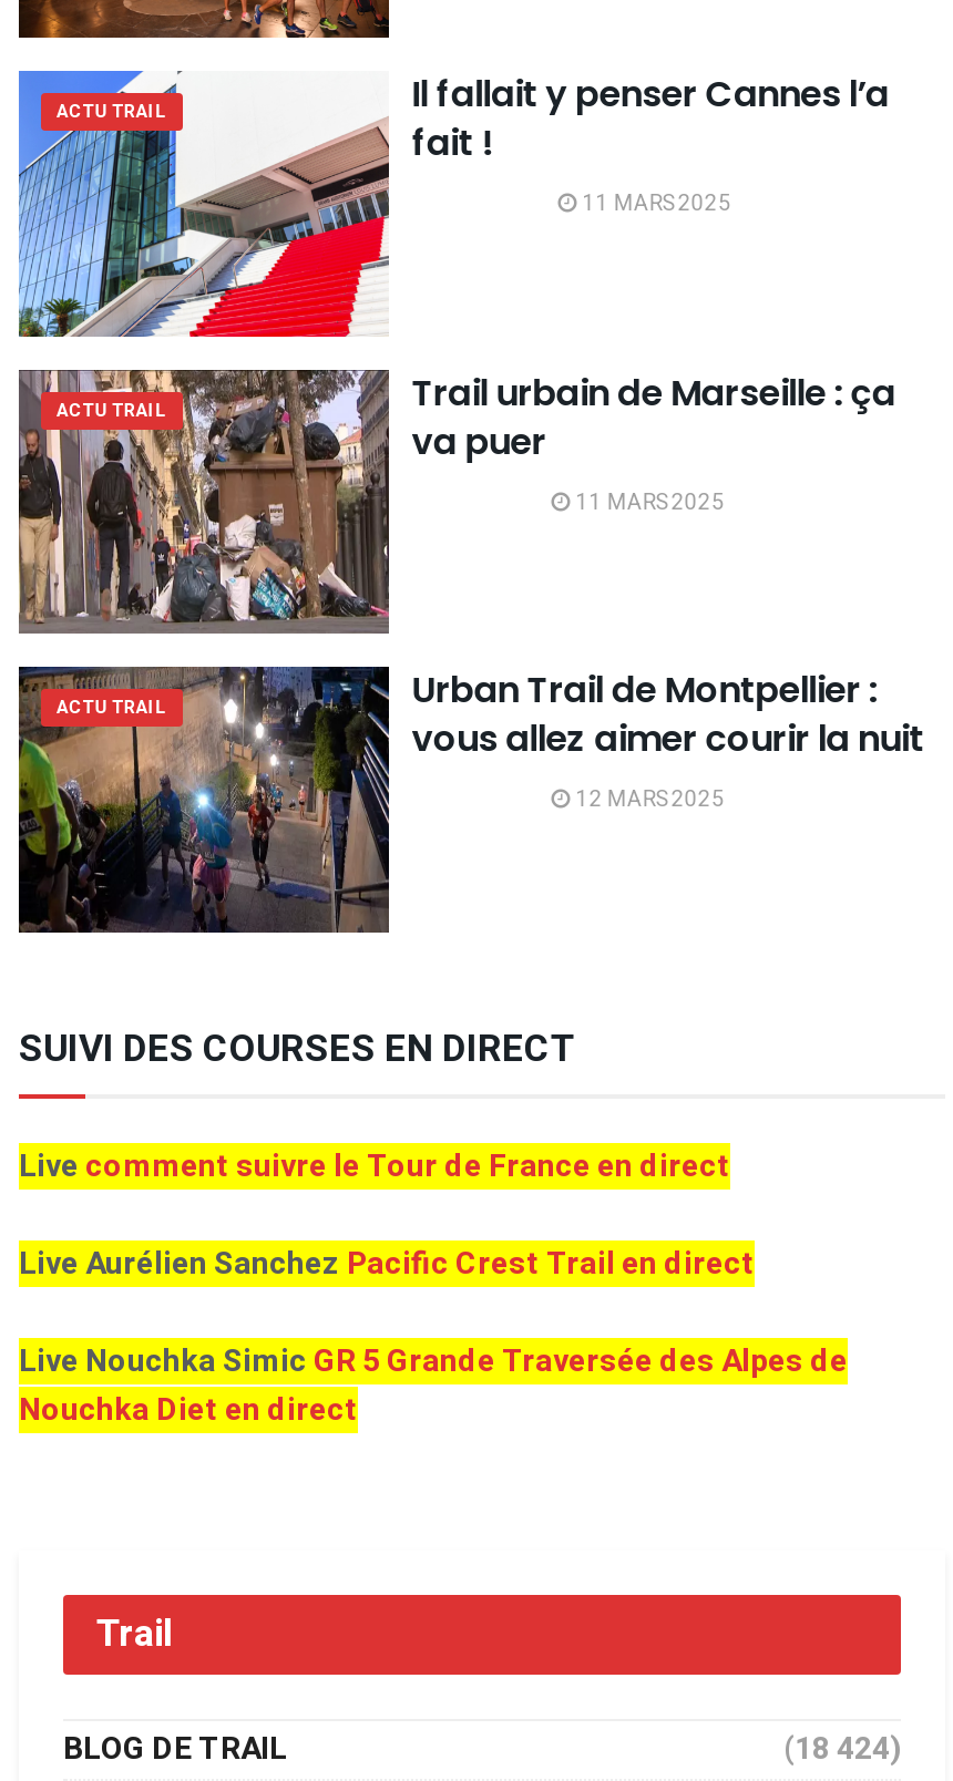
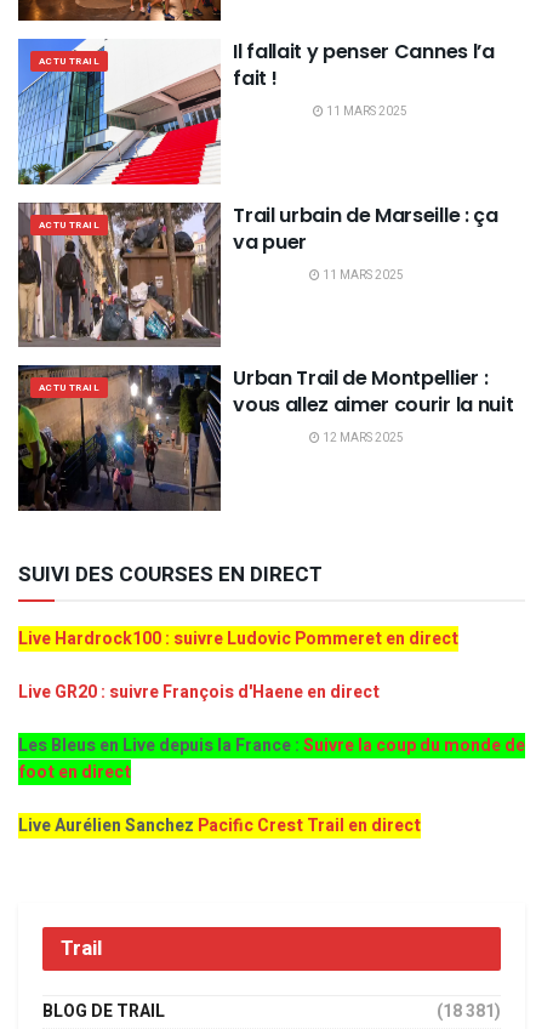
- Live comment suivre le Tour de France en direct
+ Live Hardrock100 : suivre Ludovic Pommeret en direct
+ Live GR20 : suivre François d'Haene en direct
+ Les Bleus en Live depuis la France :Suivre la coup du monde de
+ foot en direct

moved down: Live Aurélien Sanchez Pacific Crest Trail en direct

- Live Nouchka Simic GR 5 Grande Traversée des Alpes de
- Nouchka Diet en direct

- (18 424)
+ (18 381)
